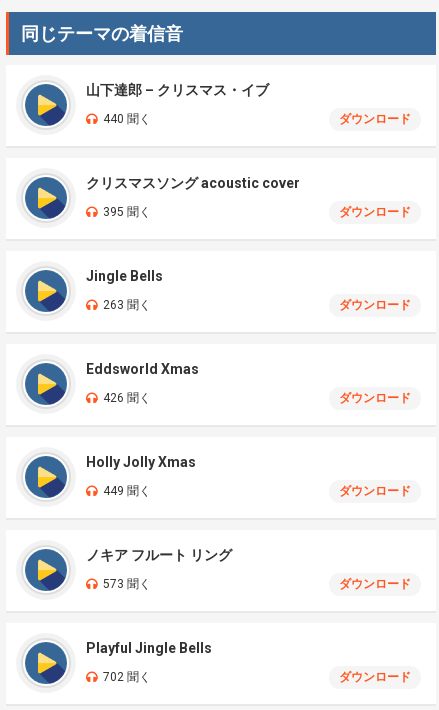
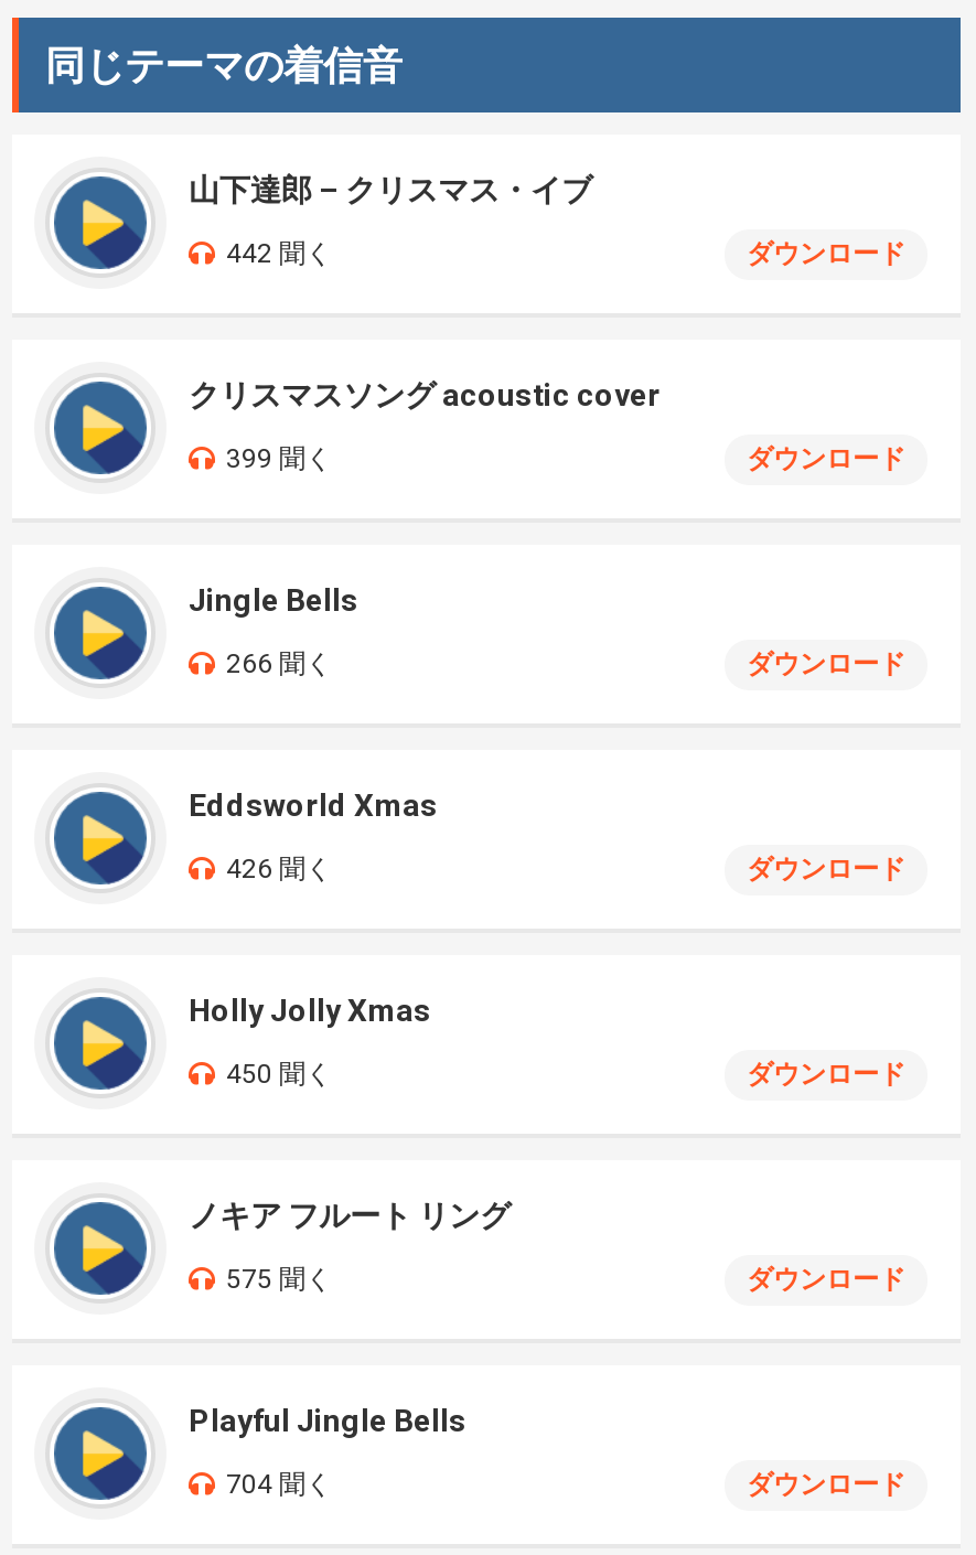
- 440 聞く
+ 442 聞く

- 395 聞く
+ 399 聞く

- 263 聞く
+ 266 聞く

- 449 聞く
+ 450 聞く

- 573 聞く
+ 575 聞く

- 702 聞く
+ 704 聞く
